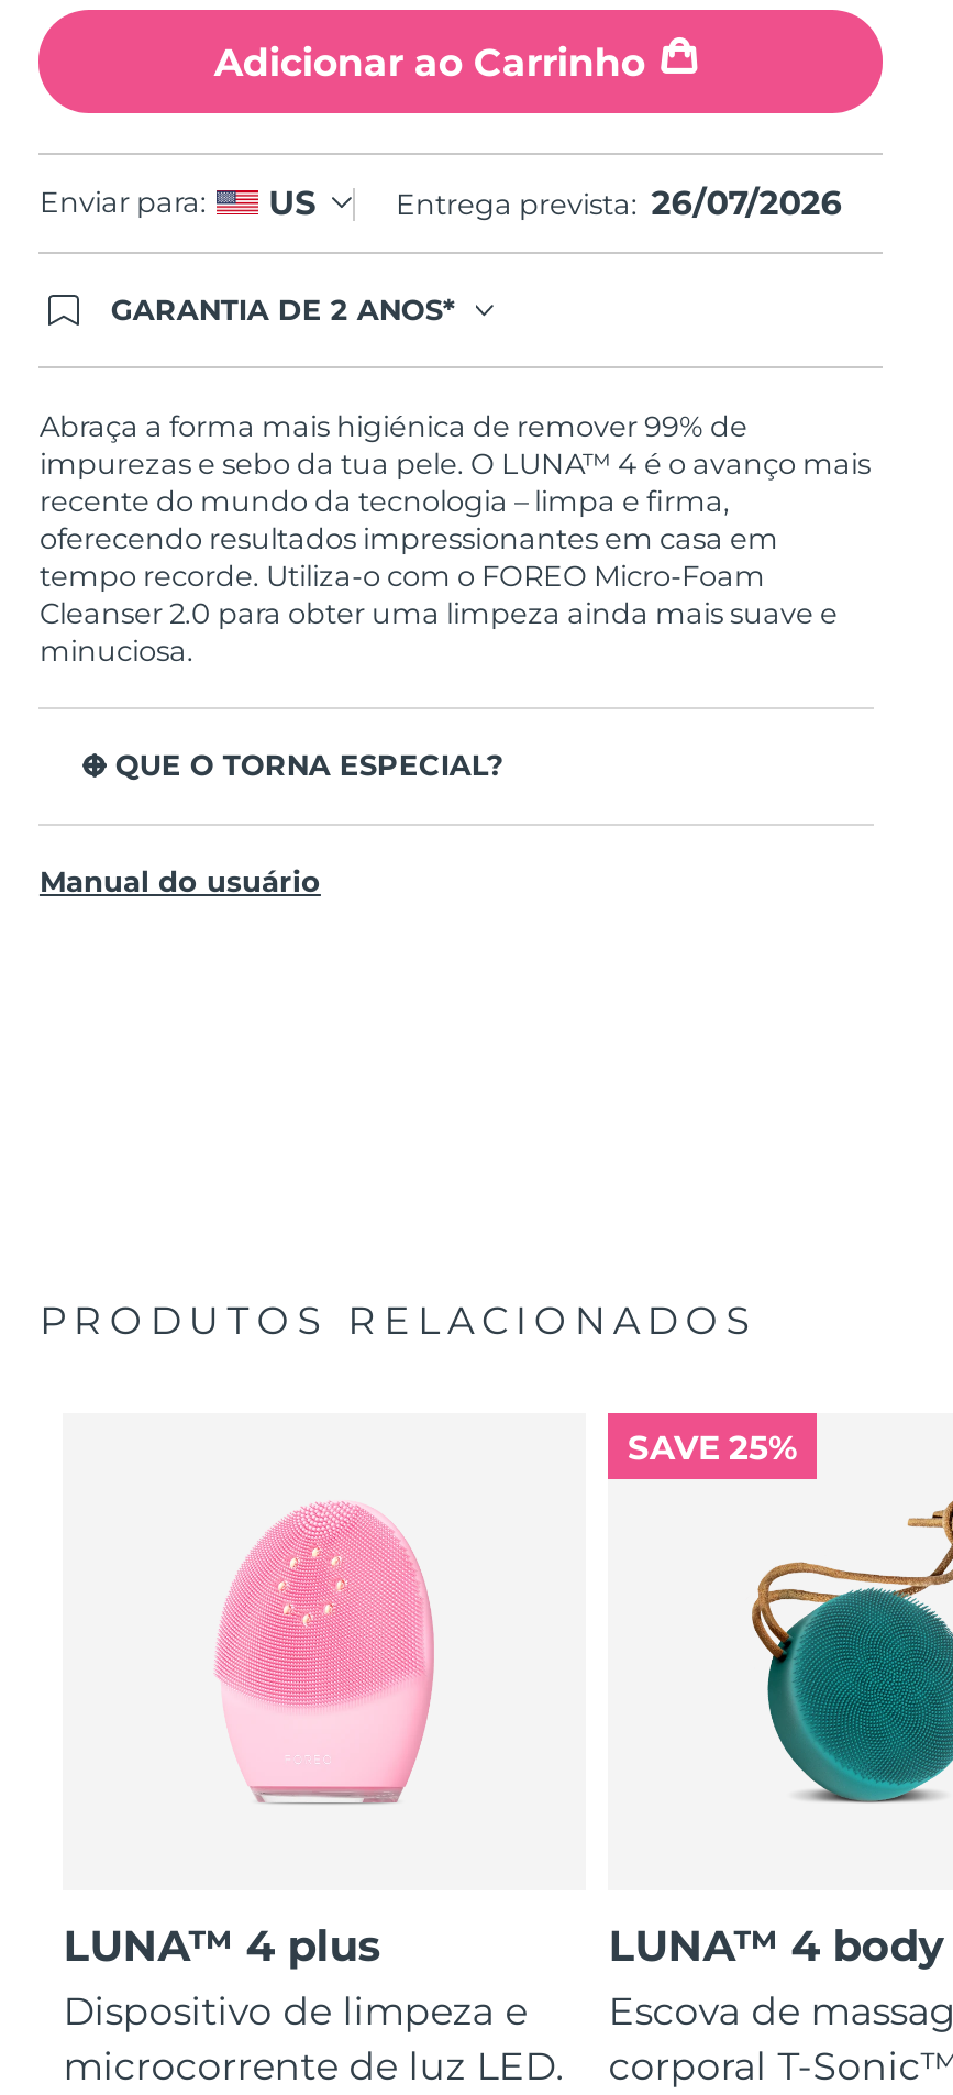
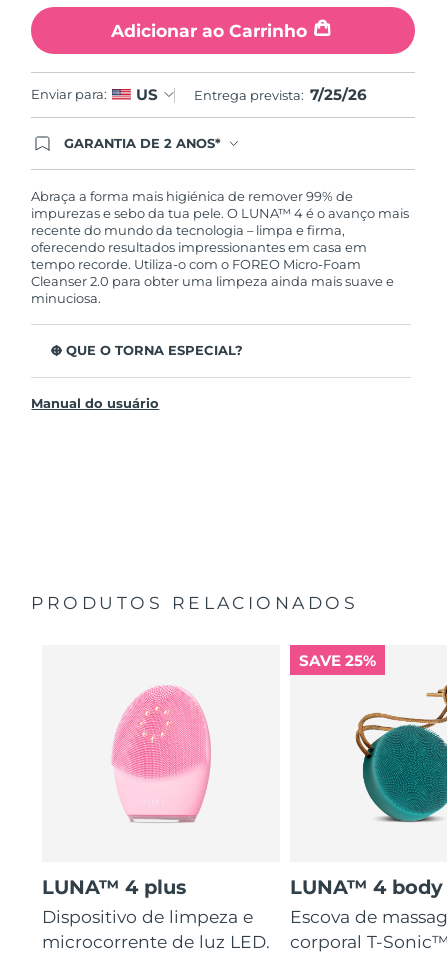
- Entrega prevista: 26/07/2026
+ Entrega prevista: 7/25/26
